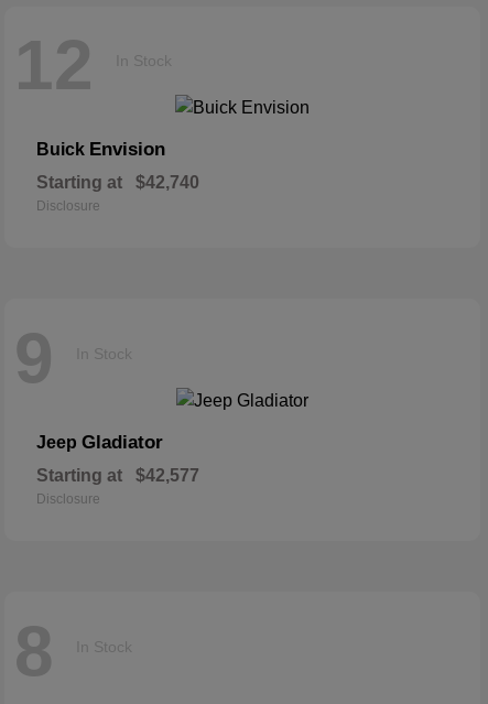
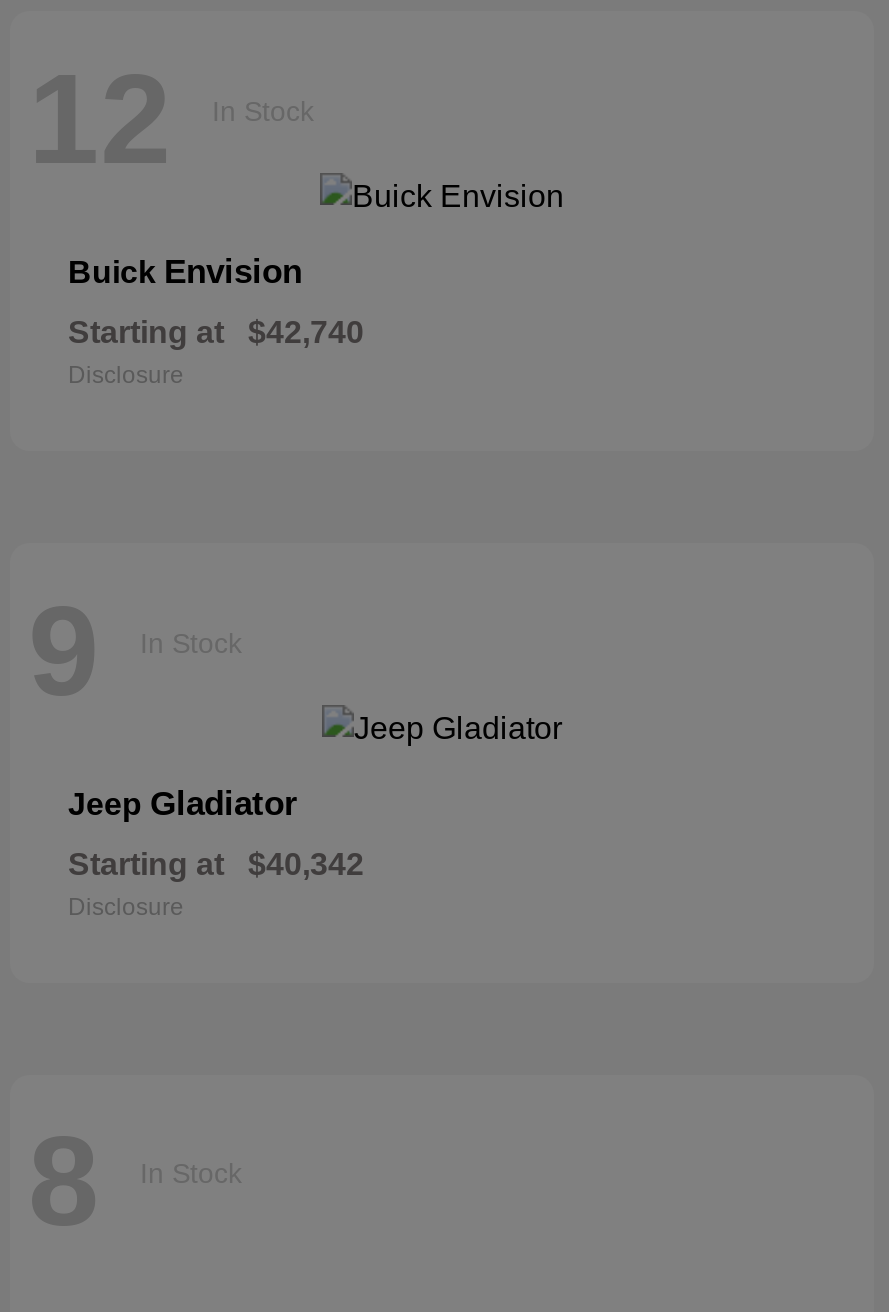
- Starting at $42,577
+ Starting at $40,342
